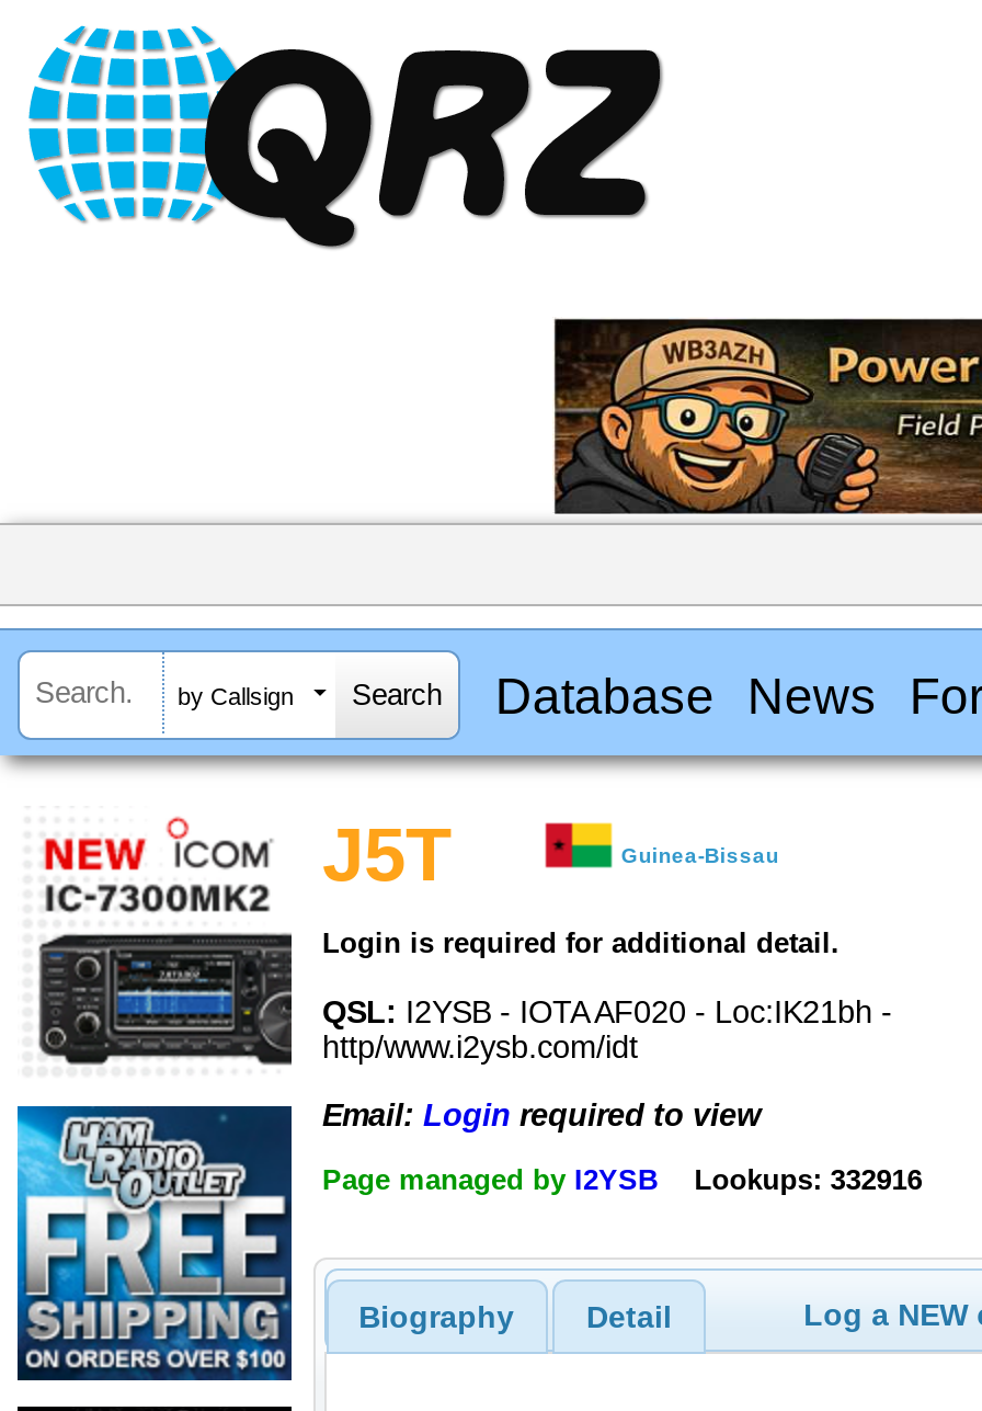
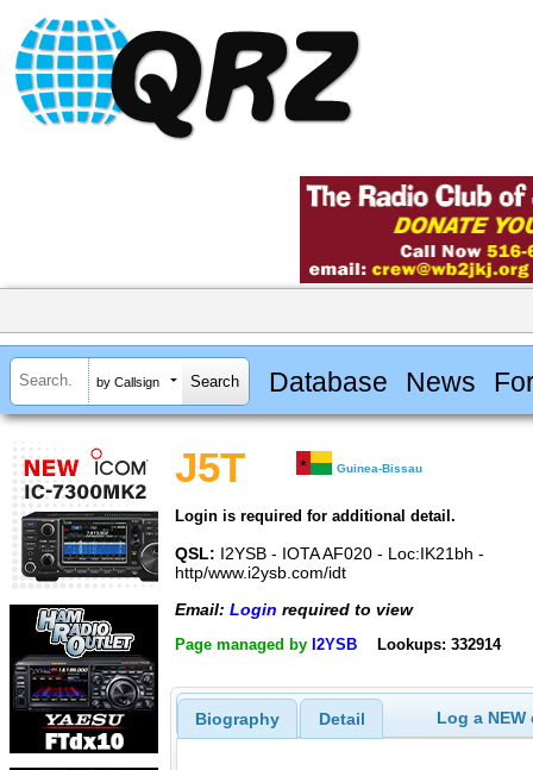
- [image]
+ [image]

- [image]
- Page managed by I2YSB Lookups: 332916
+ [image]
+ Page managed by I2YSB Lookups: 332914
